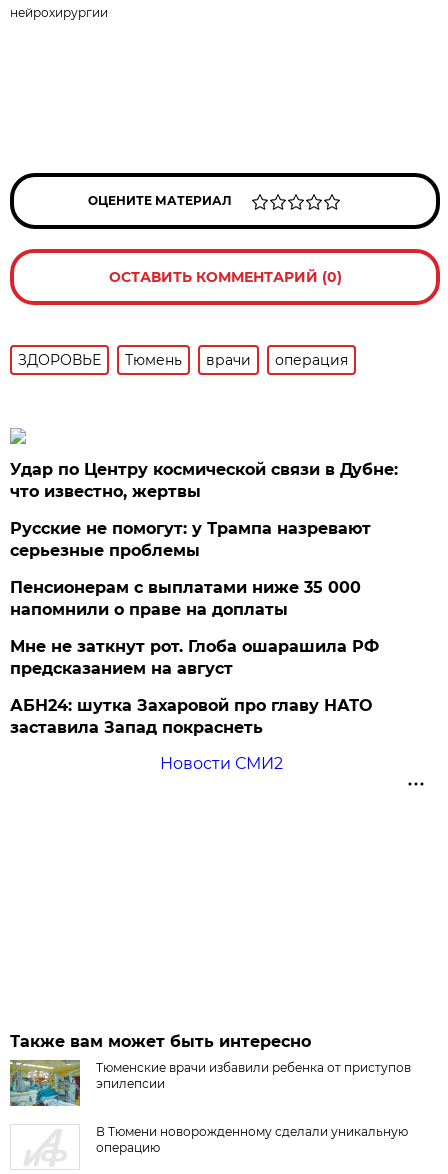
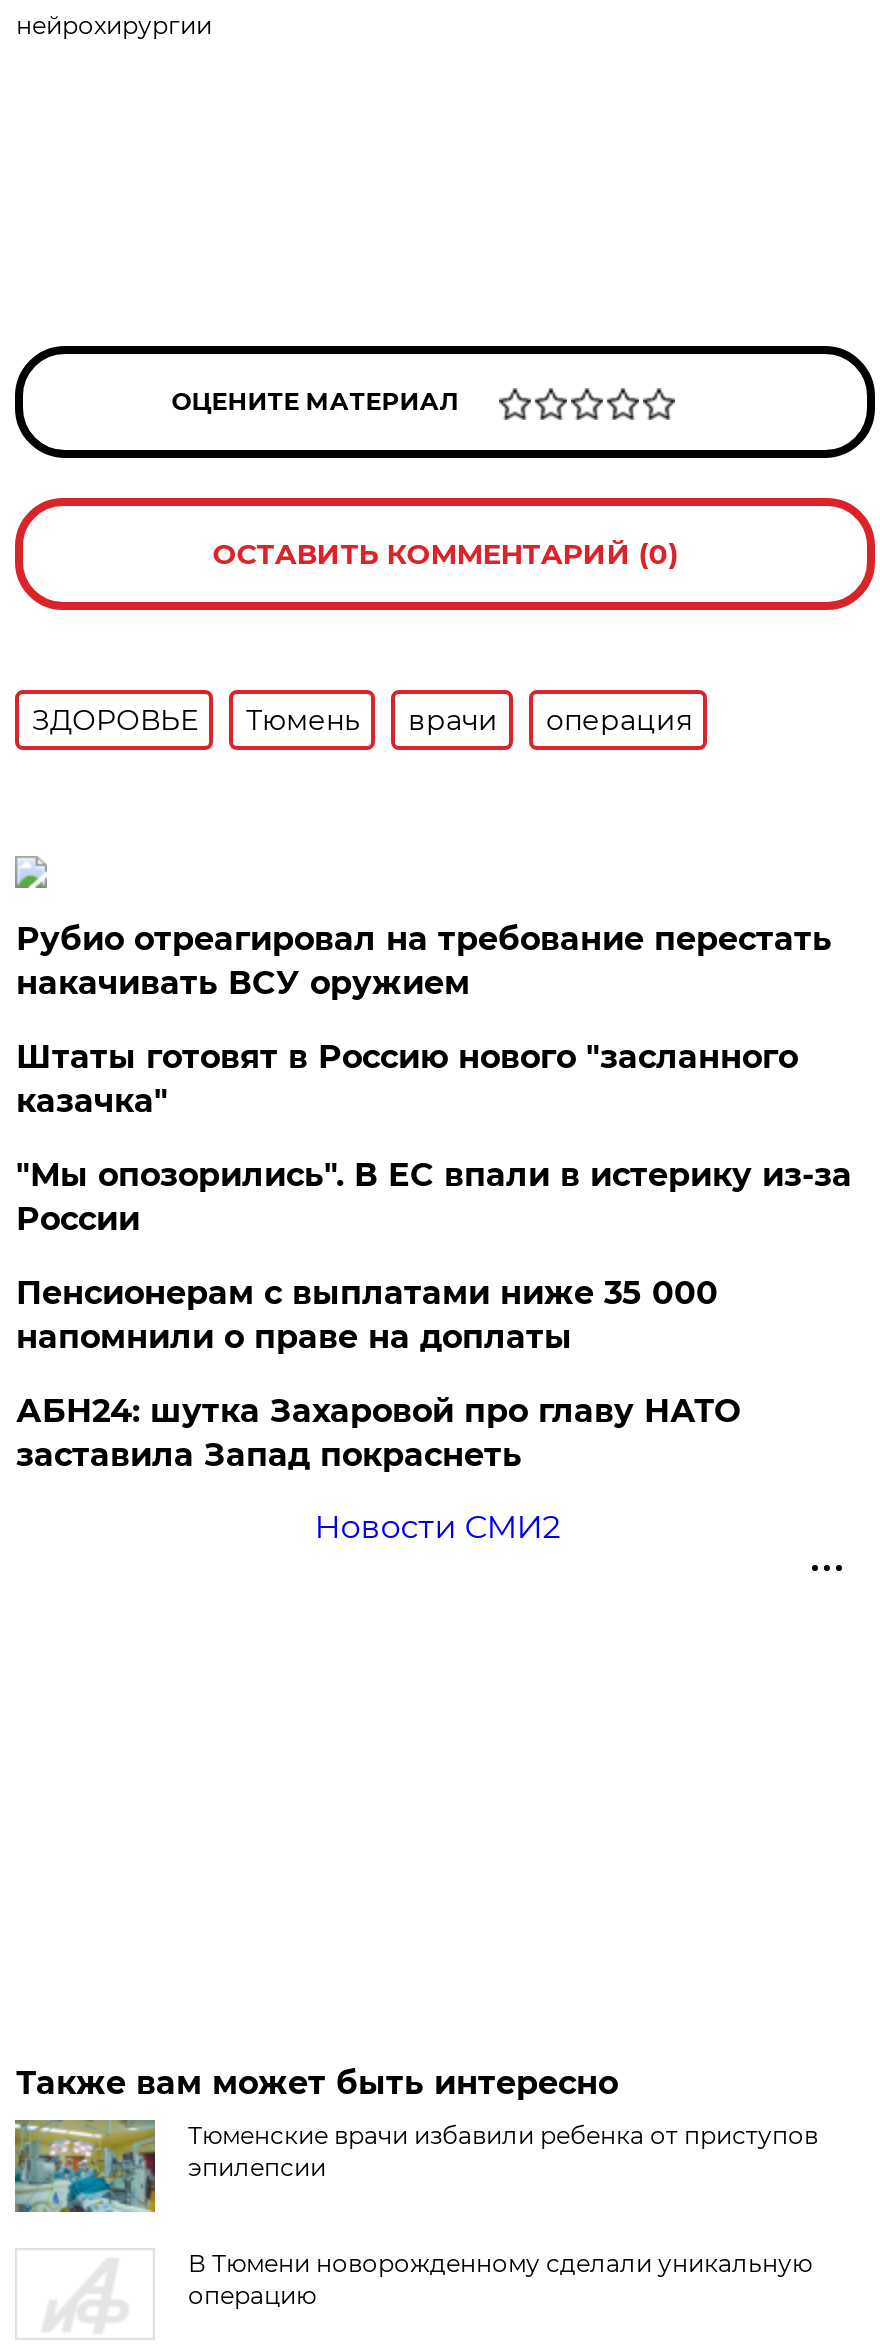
- Удар по Центру космической связи в Дубне:
- что известно, жертвы
- Русские не помогут: у Трампа назревают
- серьезные проблемы
+ Рубио отреагировал на требование перестать
+ накачивать ВСУ оружием
+ Штаты готовят в Россию нового "засланного
+ казачка"
+ "Мы опозорились". В ЕС впали в истерику из-за
+ России

moved down: Пенсионерам с выплатами ниже 35 000 | напомнили о праве на доплаты

- Мне не заткнут рот. Глоба ошарашила РФ
- предсказанием на август
